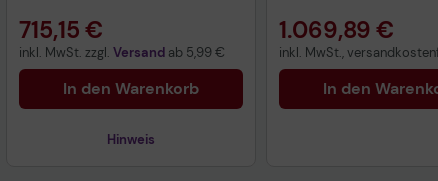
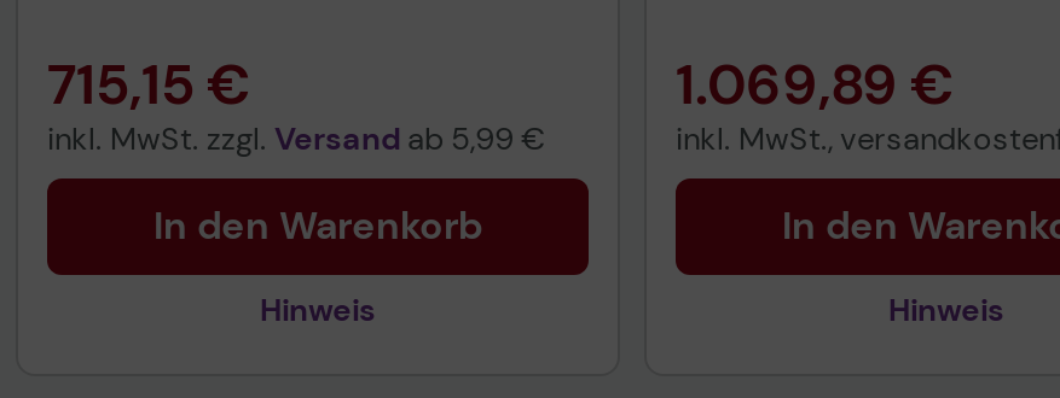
+ Hinweis
